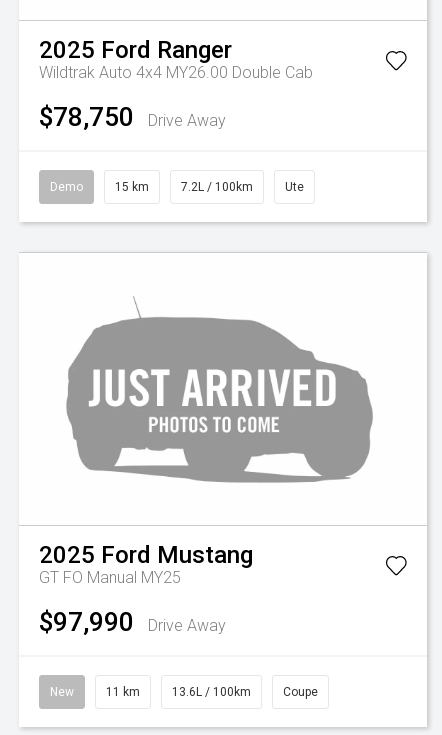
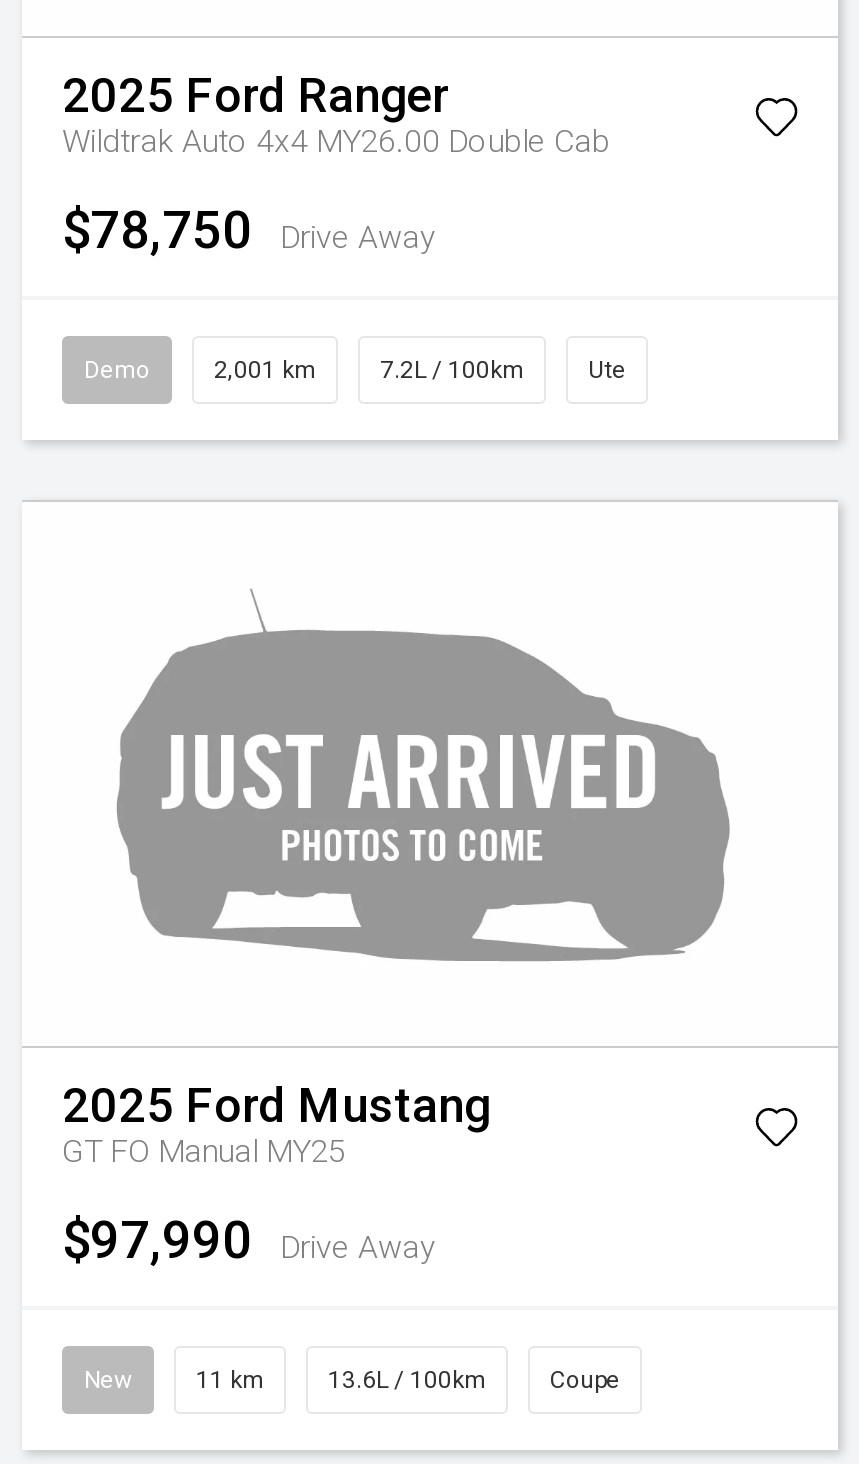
- 15 km
+ 2,001 km
